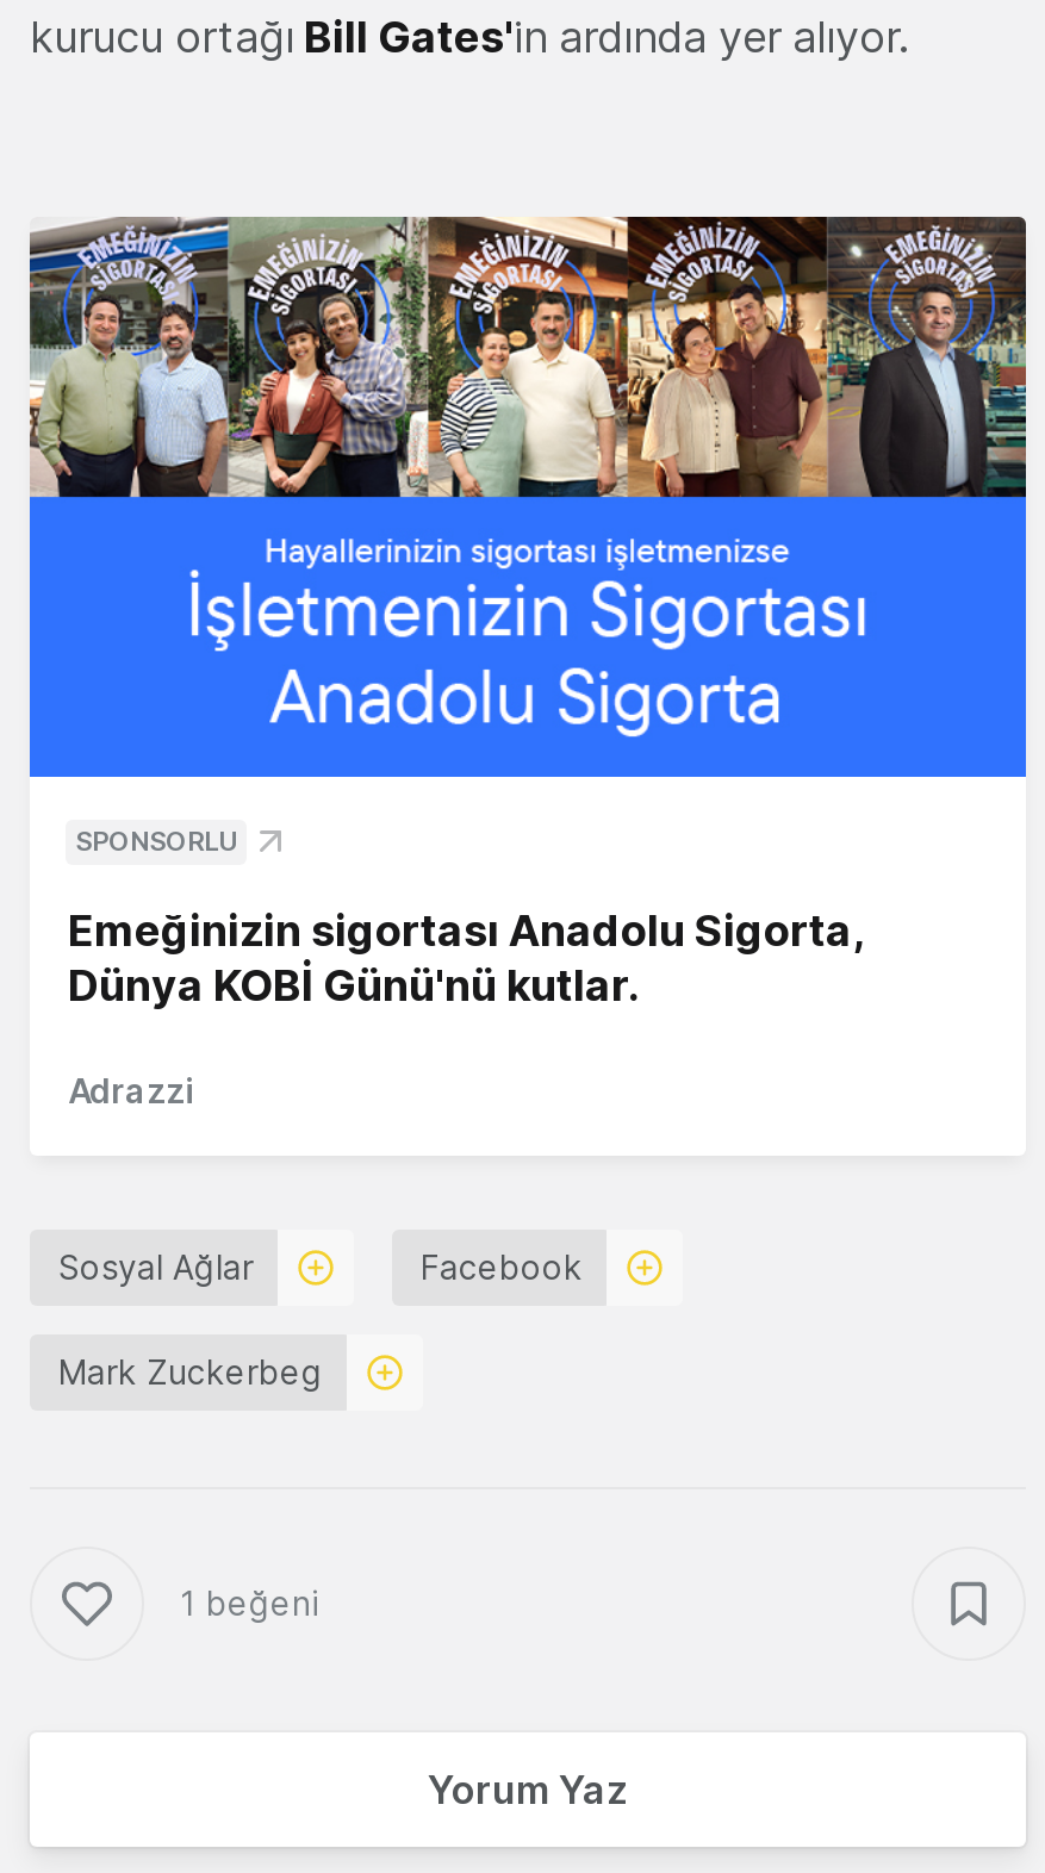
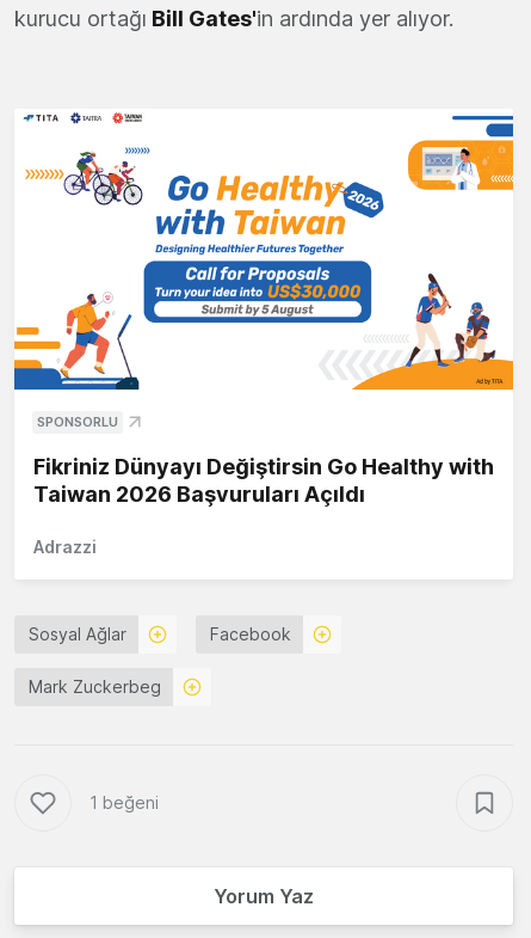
- [image]
+ [image]

- Emeğinizin sigortası Anadolu Sigorta,
- Dünya KOBİ Günü'nü kutlar.
+ Fikriniz Dünyayı Değiştirsin Go Healthy with
+ Taiwan 2026 Başvuruları Açıldı
